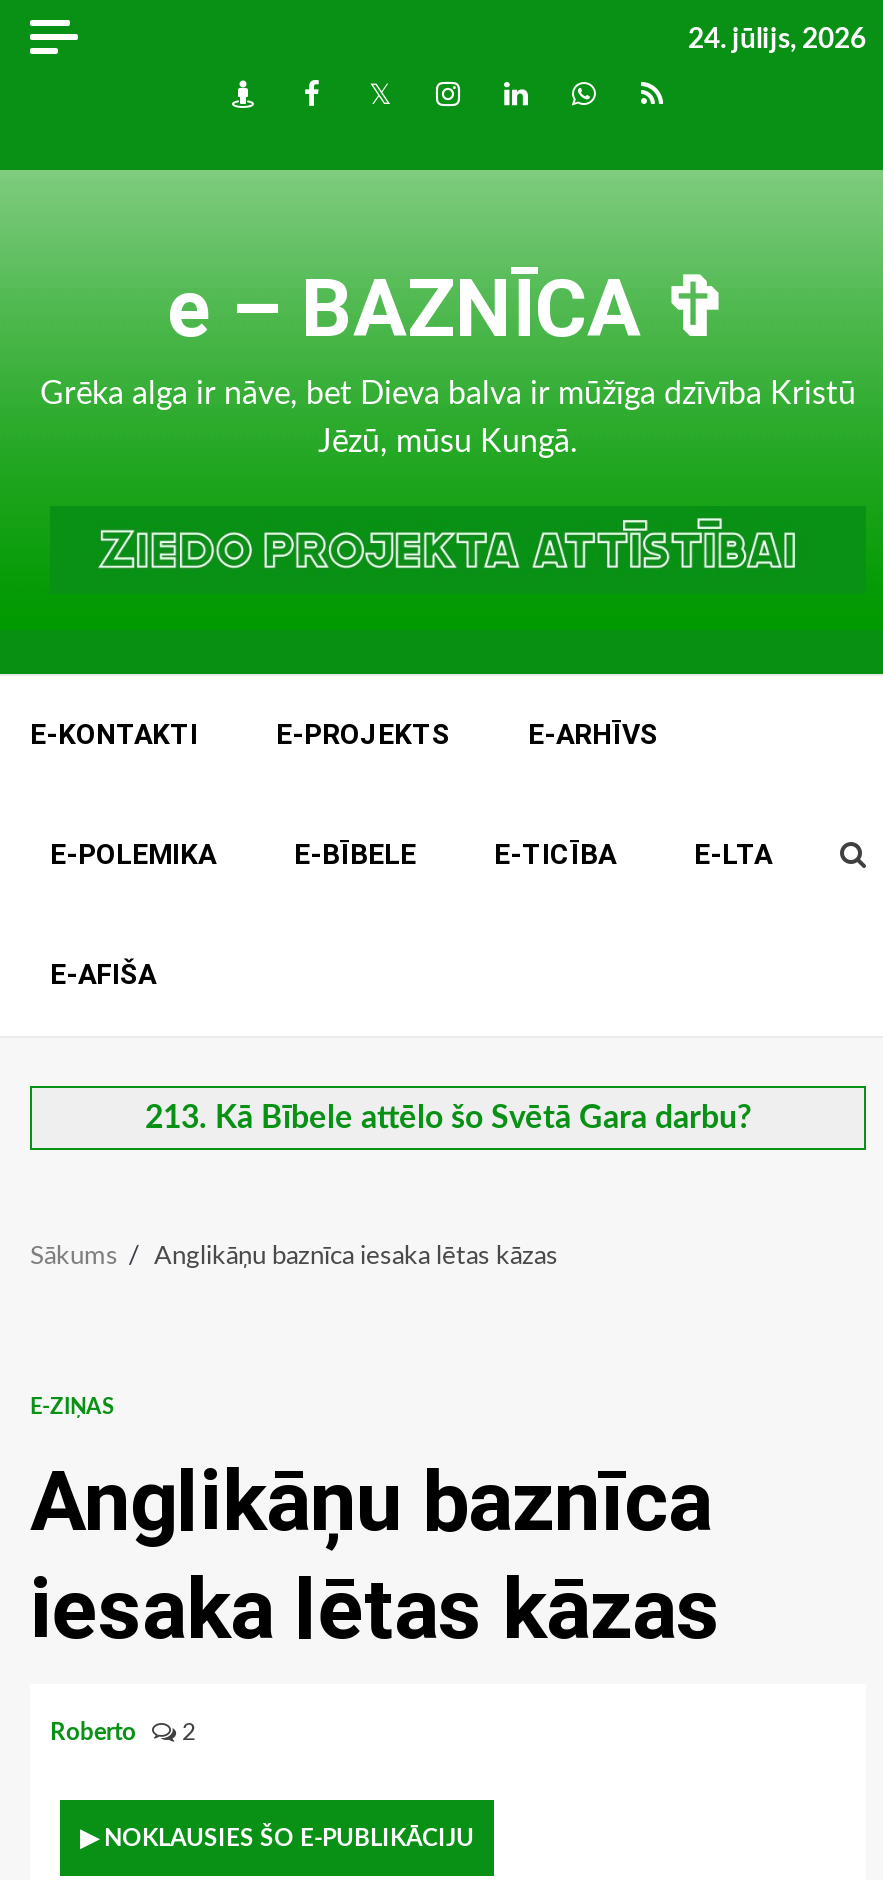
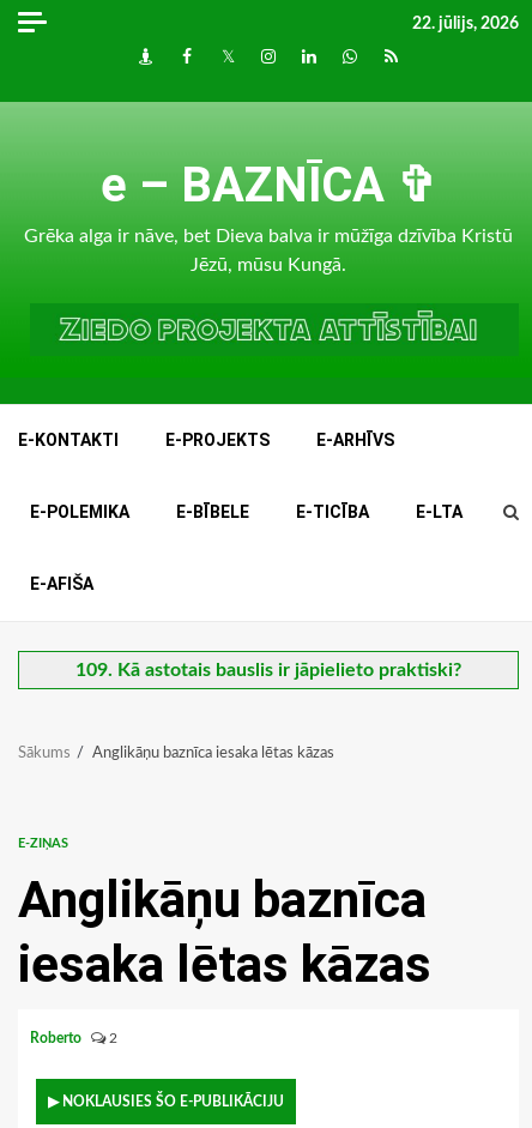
- 24. jūlijs, 2026
+ 22. jūlijs, 2026

- 213. Kā Bībele attēlo šo Svētā Gara darbu?
+ 109. Kā astotais bauslis ir jāpielieto praktiski?
